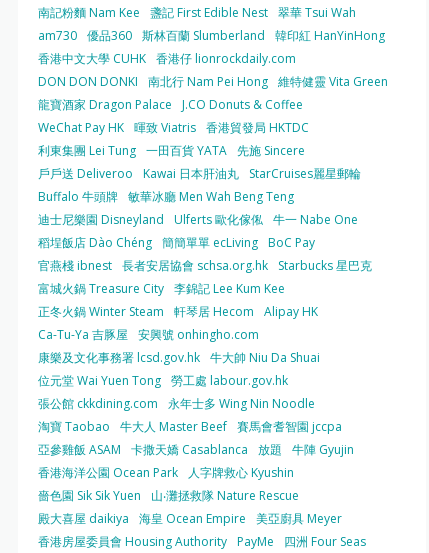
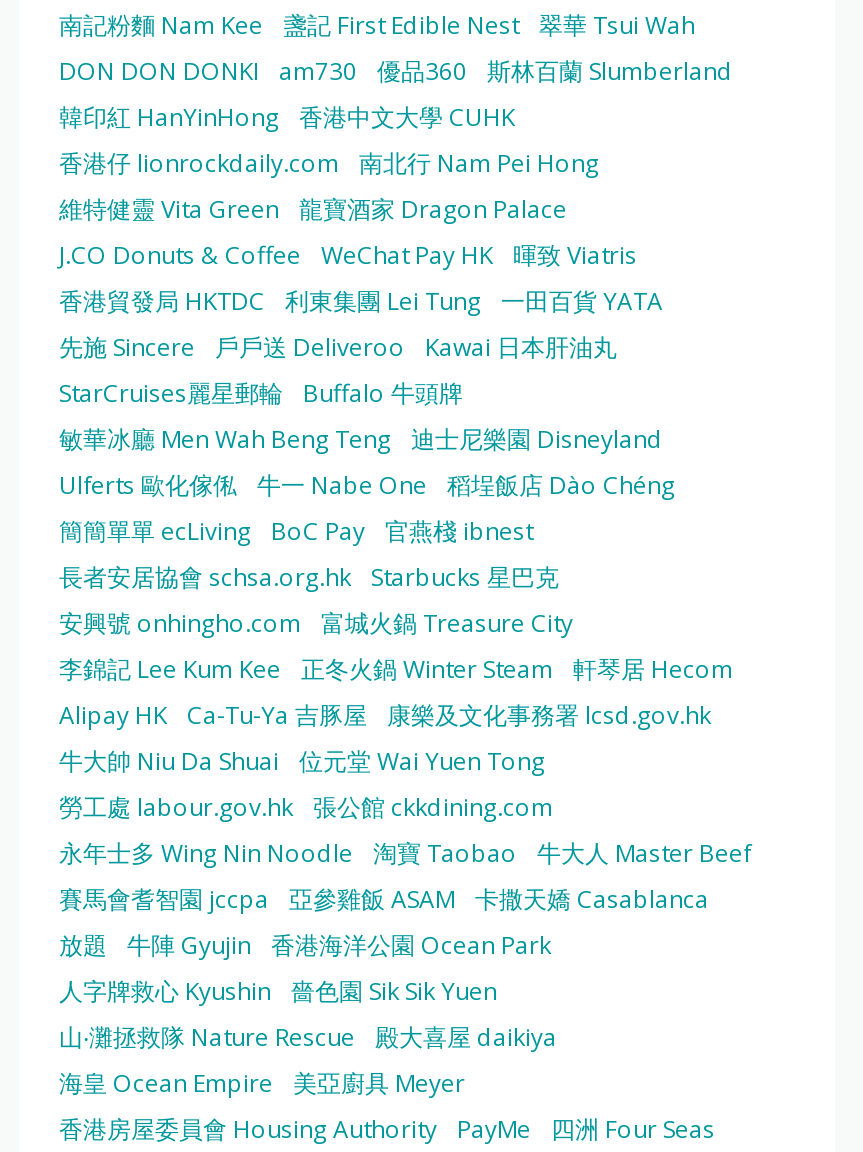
- am730 優品360 斯林百蘭 Slumberland 韓印紅 HanYinHong
- 香港中文大學 CUHK 香港仔 lionrockdaily.com
- DON DON DONKI 南北行 Nam Pei Hong 維特健靈 Vita Green
- 龍寶酒家 Dragon Palace J.CO Donuts & Coffee
- WeChat Pay HK 暉致 Viatris 香港貿發局 HKTDC
- 利東集團 Lei Tung 一田百貨 YATA 先施 Sincere
- 戶戶送 Deliveroo Kawai 日本肝油丸 StarCruises麗星郵輪
- Buffalo 牛頭牌 敏華冰廳 Men Wah Beng Teng
- 迪士尼樂園 Disneyland Ulferts 歐化傢俬 牛一 Nabe One
- 稻埕飯店 Dào Chéng 簡簡單單 ecLiving BoC Pay
- 官燕棧 ibnest 長者安居協會 schsa.org.hk Starbucks 星巴克
- 富城火鍋 Treasure City 李錦記 Lee Kum Kee
- 正冬火鍋 Winter Steam 軒琴居 Hecom Alipay HK
- Ca-Tu-Ya 吉豚屋 安興號 onhingho.com
- 康樂及文化事務署 lcsd.gov.hk 牛大帥 Niu Da Shuai
- 位元堂 Wai Yuen Tong 勞工處 labour.gov.hk
- 張公館 ckkdining.com 永年士多 Wing Nin Noodle
- 淘寶 Taobao 牛大人 Master Beef 賽馬會耆智園 jccpa
- 亞參雞飯 ASAM 卡撒天嬌 Casablanca 放題 牛陣 Gyujin
- 香港海洋公園 Ocean Park 人字牌救心 Kyushin
- 嗇色園 Sik Sik Yuen 山‧灘拯救隊 Nature Rescue
- 殿大喜屋 daikiya 海皇 Ocean Empire 美亞廚具 Meyer
+ DON DON DONKI am730 優品360 斯林百蘭 Slumberland
+ 韓印紅 HanYinHong 香港中文大學 CUHK
+ 香港仔 lionrockdaily.com 南北行 Nam Pei Hong
+ 維特健靈 Vita Green 龍寶酒家 Dragon Palace
+ J.CO Donuts & Coffee WeChat Pay HK 暉致 Viatris
+ 香港貿發局 HKTDC 利東集團 Lei Tung 一田百貨 YATA
+ 先施 Sincere 戶戶送 Deliveroo Kawai 日本肝油丸
+ StarCruises麗星郵輪 Buffalo 牛頭牌
+ 敏華冰廳 Men Wah Beng Teng 迪士尼樂園 Disneyland
+ Ulferts 歐化傢俬 牛一 Nabe One 稻埕飯店 Dào Chéng
+ 簡簡單單 ecLiving BoC Pay 官燕棧 ibnest
+ 長者安居協會 schsa.org.hk Starbucks 星巴克
+ 安興號 onhingho.com 富城火鍋 Treasure City
+ 李錦記 Lee Kum Kee 正冬火鍋 Winter Steam 軒琴居 Hecom
+ Alipay HK Ca-Tu-Ya 吉豚屋 康樂及文化事務署 lcsd.gov.hk
+ 牛大帥 Niu Da Shuai 位元堂 Wai Yuen Tong
+ 勞工處 labour.gov.hk 張公館 ckkdining.com
+ 永年士多 Wing Nin Noodle 淘寶 Taobao 牛大人 Master Beef
+ 賽馬會耆智園 jccpa 亞參雞飯 ASAM 卡撒天嬌 Casablanca
+ 放題 牛陣 Gyujin 香港海洋公園 Ocean Park
+ 人字牌救心 Kyushin 嗇色園 Sik Sik Yuen
+ 山‧灘拯救隊 Nature Rescue 殿大喜屋 daikiya
+ 海皇 Ocean Empire 美亞廚具 Meyer
